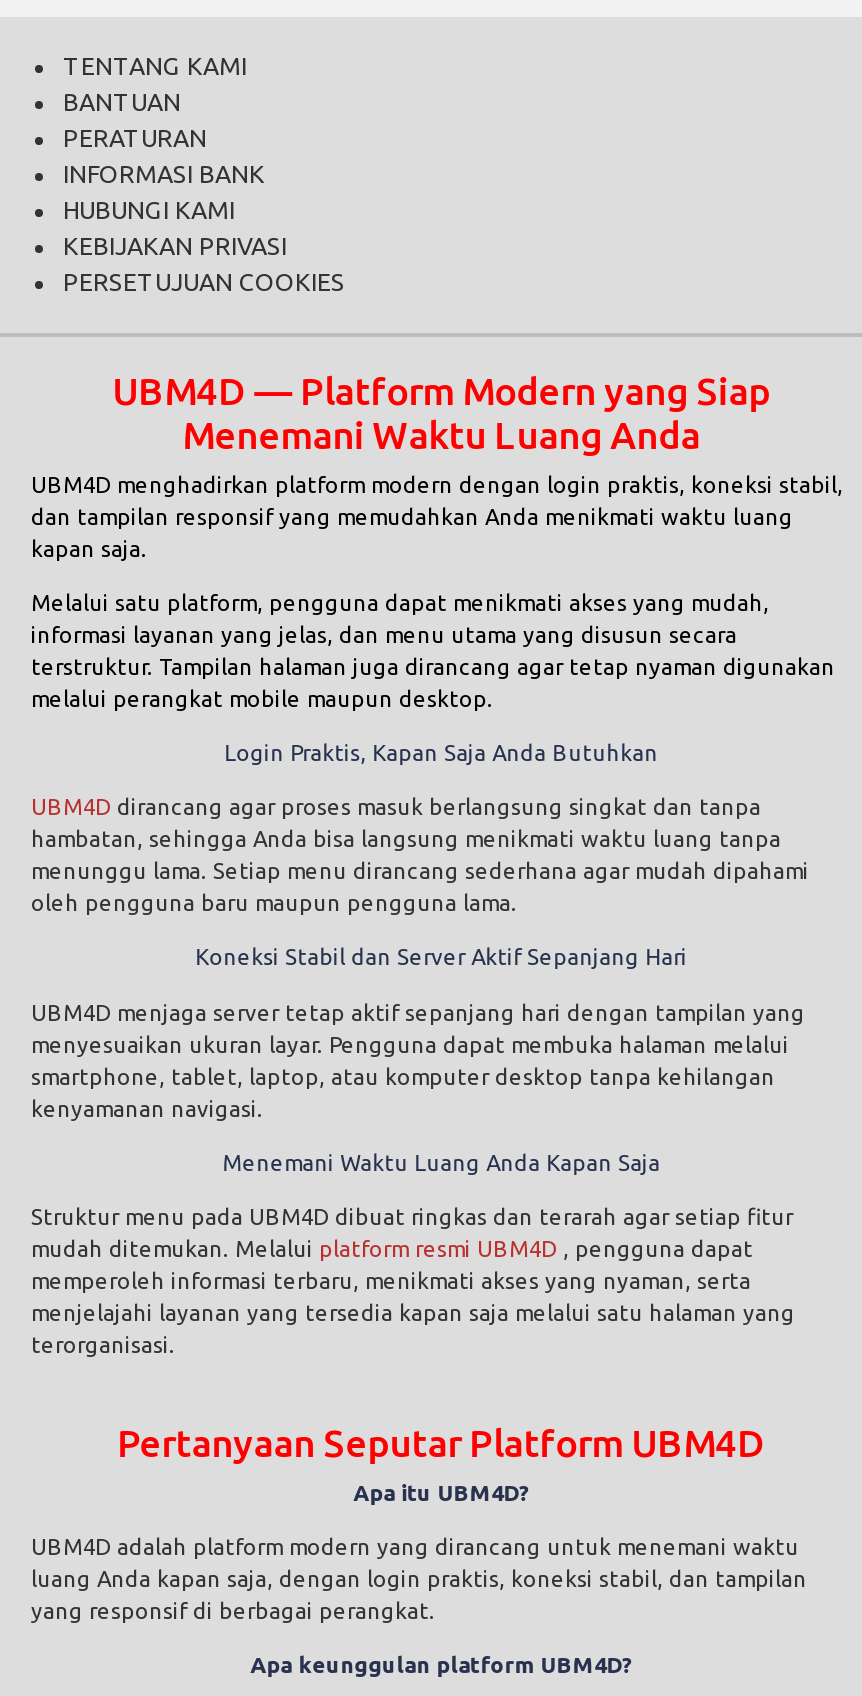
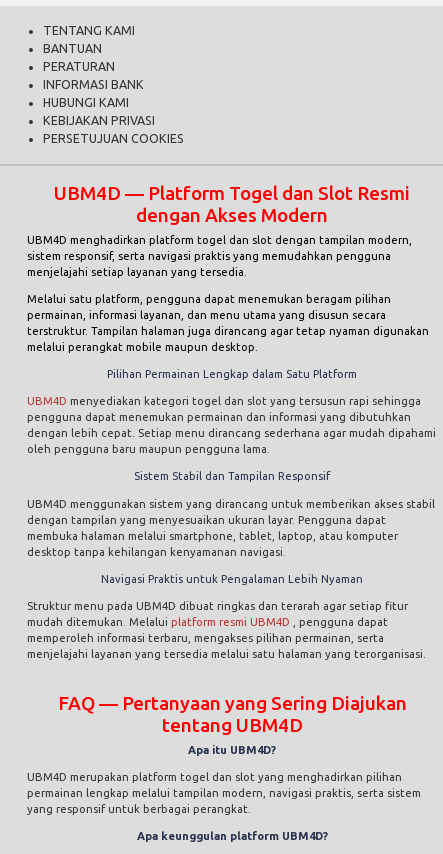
- UBM4D — Platform Modern yang Siap
- Menemani Waktu Luang Anda
- UBM4D menghadirkan platform modern dengan login praktis, koneksi stabil,
- dan tampilan responsif yang memudahkan Anda menikmati waktu luang
- kapan saja.
+ UBM4D — Platform Togel dan Slot Resmi
+ dengan Akses Modern
+ UBM4D menghadirkan platform togel dan slot dengan tampilan modern,
+ sistem responsif, serta navigasi praktis yang memudahkan pengguna
+ menjelajahi setiap layanan yang tersedia.

- Melalui satu platform, pengguna dapat menikmati akses yang mudah,
- informasi layanan yang jelas, dan menu utama yang disusun secara
+ Melalui satu platform, pengguna dapat menemukan beragam pilihan
+ permainan, informasi layanan, dan menu utama yang disusun secara

- Login Praktis, Kapan Saja Anda Butuhkan
+ Pilihan Permainan Lengkap dalam Satu Platform

- UBM4D dirancang agar proses masuk berlangsung singkat dan tanpa
- hambatan, sehingga Anda bisa langsung menikmati waktu luang tanpa
- menunggu lama. Setiap menu dirancang sederhana agar mudah dipahami
+ UBM4D menyediakan kategori togel dan slot yang tersusun rapi sehingga
+ pengguna dapat menemukan permainan dan informasi yang dibutuhkan
+ dengan lebih cepat. Setiap menu dirancang sederhana agar mudah dipahami

- Koneksi Stabil dan Server Aktif Sepanjang Hari
+ Sistem Stabil dan Tampilan Responsif

- UBM4D menjaga server tetap aktif sepanjang hari dengan tampilan yang
- menyesuaikan ukuran layar. Pengguna dapat membuka halaman melalui
- smartphone, tablet, laptop, atau komputer desktop tanpa kehilangan
- kenyamanan navigasi.
+ UBM4D menggunakan sistem yang dirancang untuk memberikan akses stabil
+ dengan tampilan yang menyesuaikan ukuran layar. Pengguna dapat
+ membuka halaman melalui smartphone, tablet, laptop, atau komputer
+ desktop tanpa kehilangan kenyamanan navigasi.

- Menemani Waktu Luang Anda Kapan Saja
+ Navigasi Praktis untuk Pengalaman Lebih Nyaman

- memperoleh informasi terbaru, menikmati akses yang nyaman, serta
- menjelajahi layanan yang tersedia kapan saja melalui satu halaman yang
- terorganisasi.
+ memperoleh informasi terbaru, mengakses pilihan permainan, serta
+ menjelajahi layanan yang tersedia melalui satu halaman yang terorganisasi.

- Pertanyaan Seputar Platform UBM4D
+ FAQ — Pertanyaan yang Sering Diajukan
+ tentang UBM4D

- UBM4D adalah platform modern yang dirancang untuk menemani waktu
- luang Anda kapan saja, dengan login praktis, koneksi stabil, dan tampilan
- yang responsif di berbagai perangkat.
+ UBM4D merupakan platform togel dan slot yang menghadirkan pilihan
+ permainan lengkap melalui tampilan modern, navigasi praktis, serta sistem
+ yang responsif untuk berbagai perangkat.
